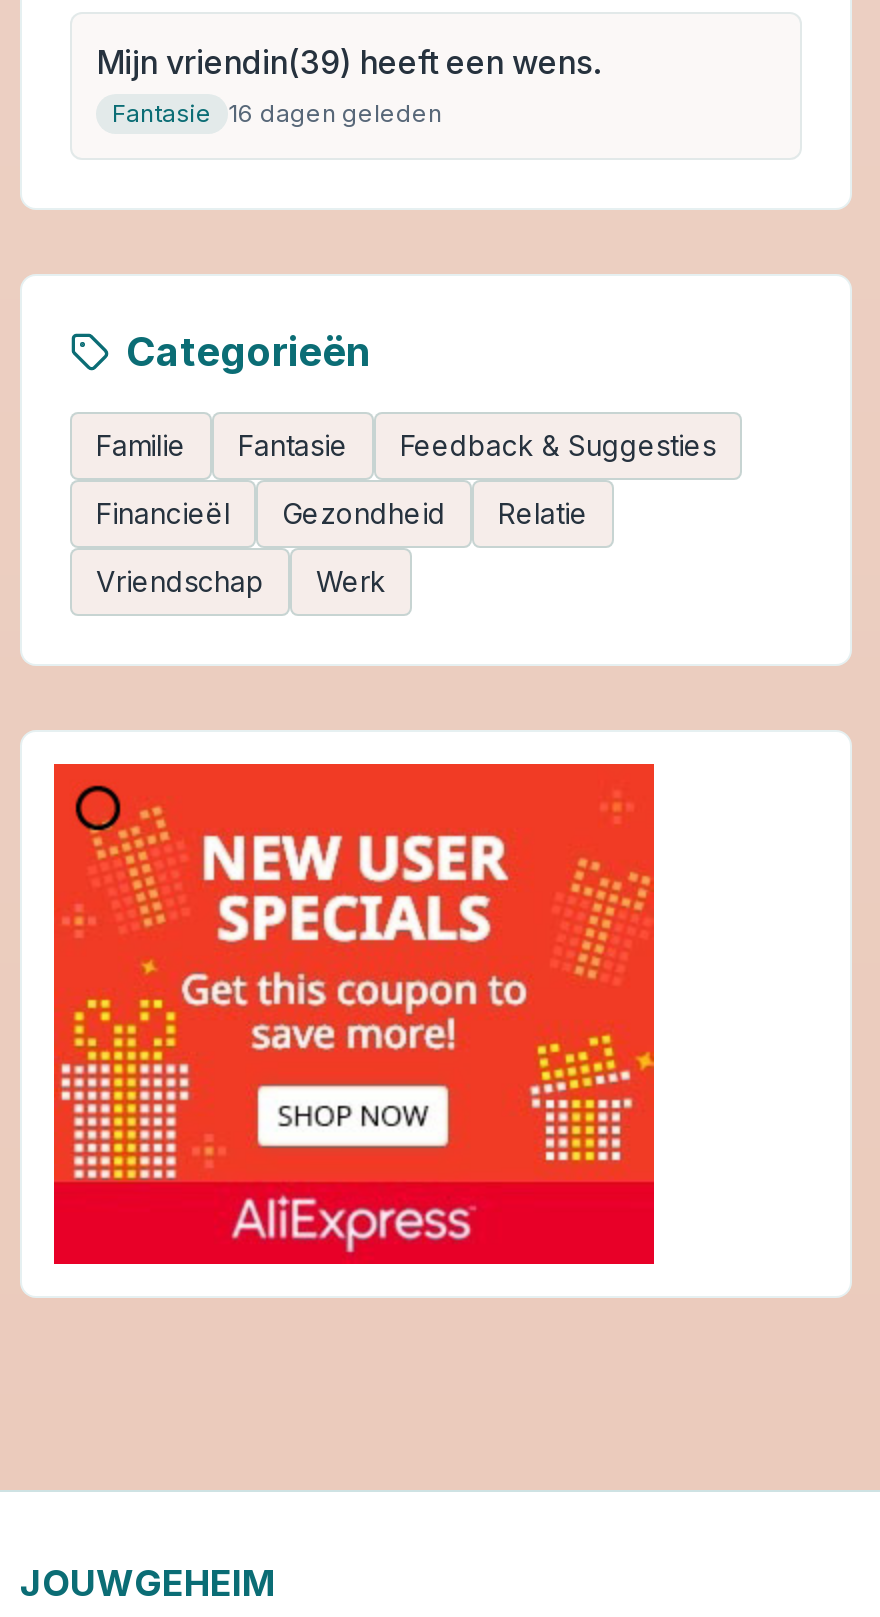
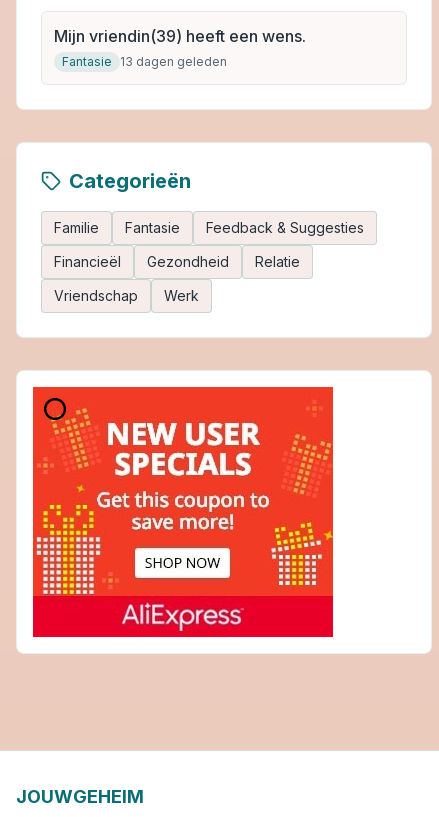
- Fantasie 16 dagen geleden
+ Fantasie 13 dagen geleden
